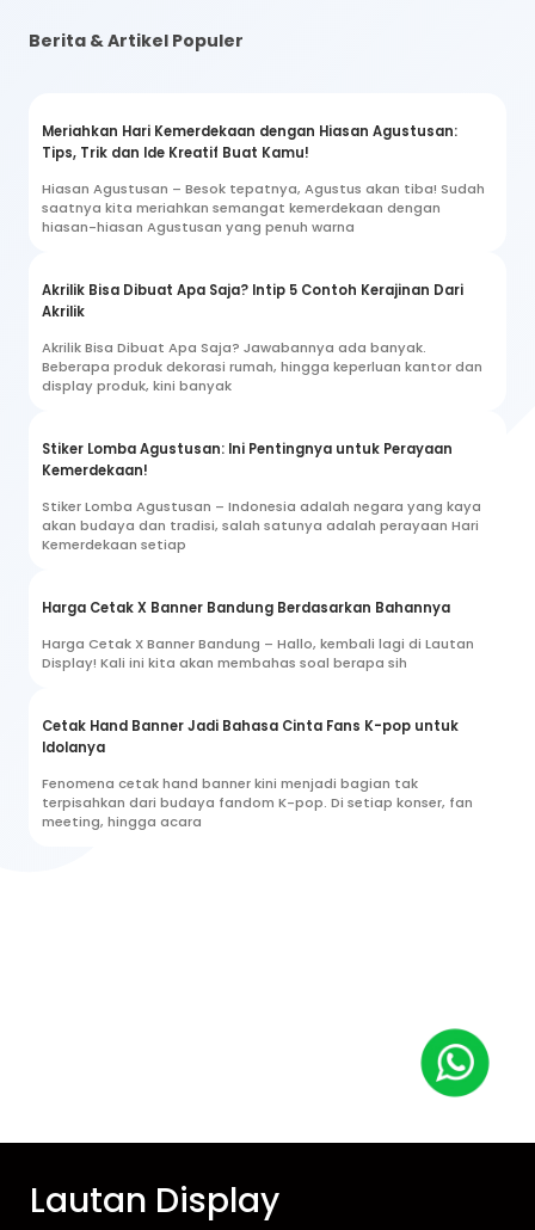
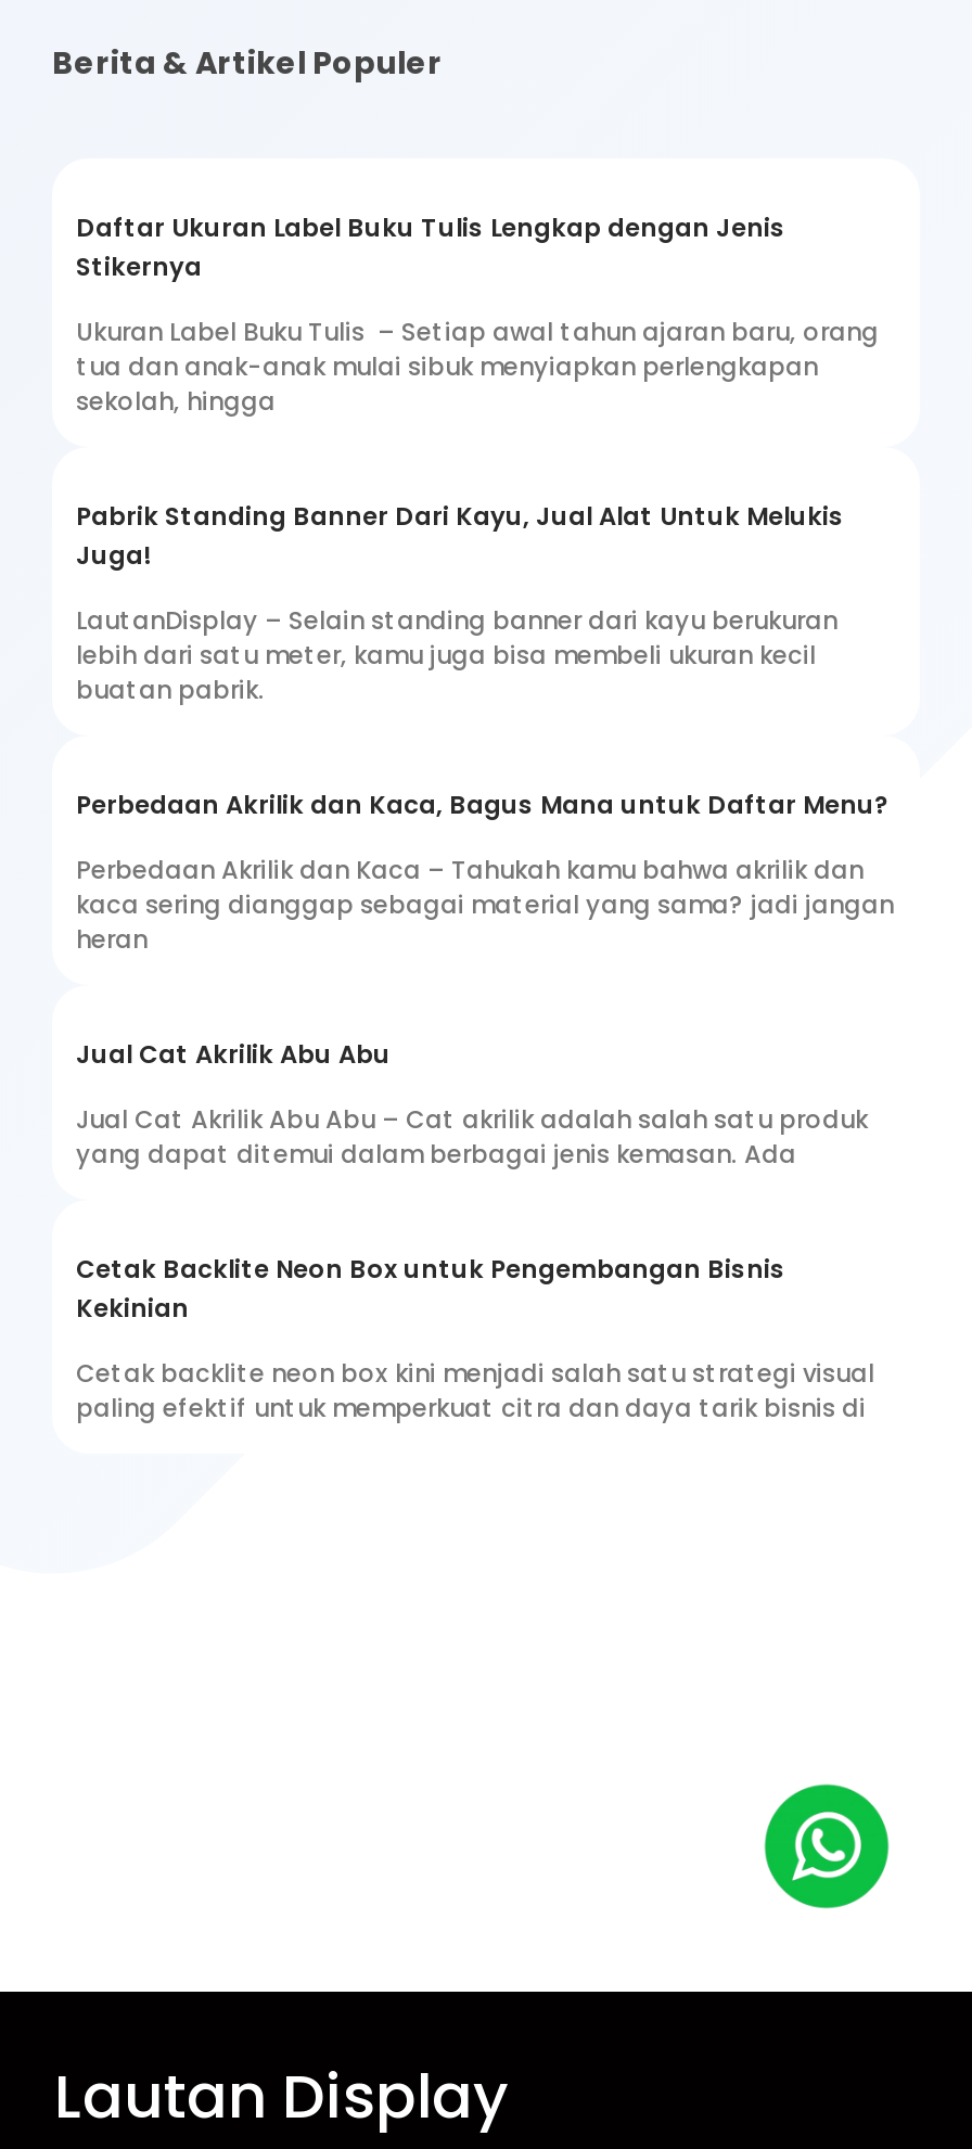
- Meriahkan Hari Kemerdekaan dengan Hiasan Agustusan:
- Tips, Trik dan Ide Kreatif Buat Kamu!
+ Daftar Ukuran Label Buku Tulis Lengkap dengan Jenis
+ Stikernya

- Hiasan Agustusan – Besok tepatnya, Agustus akan tiba! Sudah
- saatnya kita meriahkan semangat kemerdekaan dengan
- hiasan-hiasan Agustusan yang penuh warna
+ Ukuran Label Buku Tulis – Setiap awal tahun ajaran baru, orang
+ tua dan anak-anak mulai sibuk menyiapkan perlengkapan
+ sekolah, hingga

- Akrilik Bisa Dibuat Apa Saja? Intip 5 Contoh Kerajinan Dari
- Akrilik
+ Pabrik Standing Banner Dari Kayu, Jual Alat Untuk Melukis
+ Juga!

- Akrilik Bisa Dibuat Apa Saja? Jawabannya ada banyak.
- Beberapa produk dekorasi rumah, hingga keperluan kantor dan
- display produk, kini banyak
+ LautanDisplay – Selain standing banner dari kayu berukuran
+ lebih dari satu meter, kamu juga bisa membeli ukuran kecil
+ buatan pabrik.

- Stiker Lomba Agustusan: Ini Pentingnya untuk Perayaan
- Kemerdekaan!
+ Perbedaan Akrilik dan Kaca, Bagus Mana untuk Daftar Menu?

- Stiker Lomba Agustusan – Indonesia adalah negara yang kaya
- akan budaya dan tradisi, salah satunya adalah perayaan Hari
- Kemerdekaan setiap
+ Perbedaan Akrilik dan Kaca – Tahukah kamu bahwa akrilik dan
+ kaca sering dianggap sebagai material yang sama? jadi jangan
+ heran

- Harga Cetak X Banner Bandung Berdasarkan Bahannya
+ Jual Cat Akrilik Abu Abu

- Harga Cetak X Banner Bandung – Hallo, kembali lagi di Lautan
- Display! Kali ini kita akan membahas soal berapa sih
+ Jual Cat Akrilik Abu Abu – Cat akrilik adalah salah satu produk
+ yang dapat ditemui dalam berbagai jenis kemasan. Ada

- Cetak Hand Banner Jadi Bahasa Cinta Fans K-pop untuk
- Idolanya
+ Cetak Backlite Neon Box untuk Pengembangan Bisnis
+ Kekinian

- Fenomena cetak hand banner kini menjadi bagian tak
- terpisahkan dari budaya fandom K-pop. Di setiap konser, fan
- meeting, hingga acara
+ Cetak backlite neon box kini menjadi salah satu strategi visual
+ paling efektif untuk memperkuat citra dan daya tarik bisnis di
